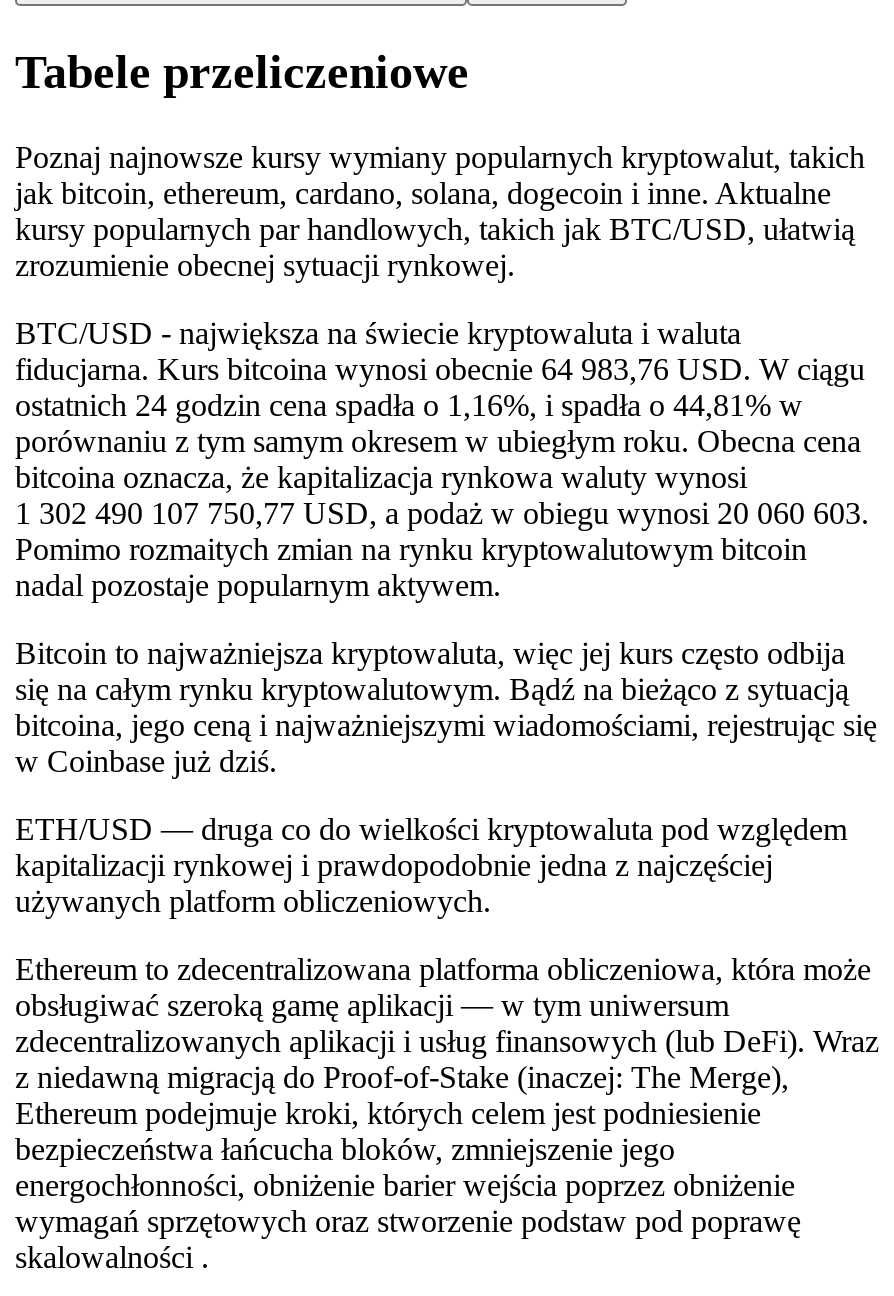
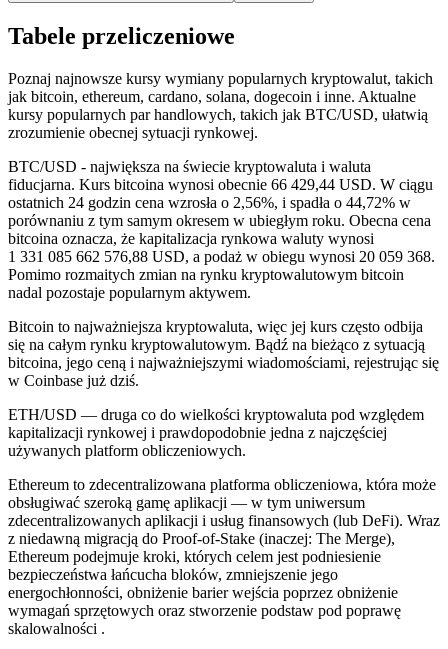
- fiducjarna. Kurs bitcoina wynosi obecnie 64 983,76 USD. W ciągu
+ fiducjarna. Kurs bitcoina wynosi obecnie 66 429,44 USD. W ciągu

- ostatnich 24 godzin cena spadła o 1,16%, i spadła o 44,81% w
+ ostatnich 24 godzin cena wzrosła o 2,56%, i spadła o 44,72% w

- 1 302 490 107 750,77 USD, a podaż w obiegu wynosi 20 060 603.
+ 1 331 085 662 576,88 USD, a podaż w obiegu wynosi 20 059 368.
